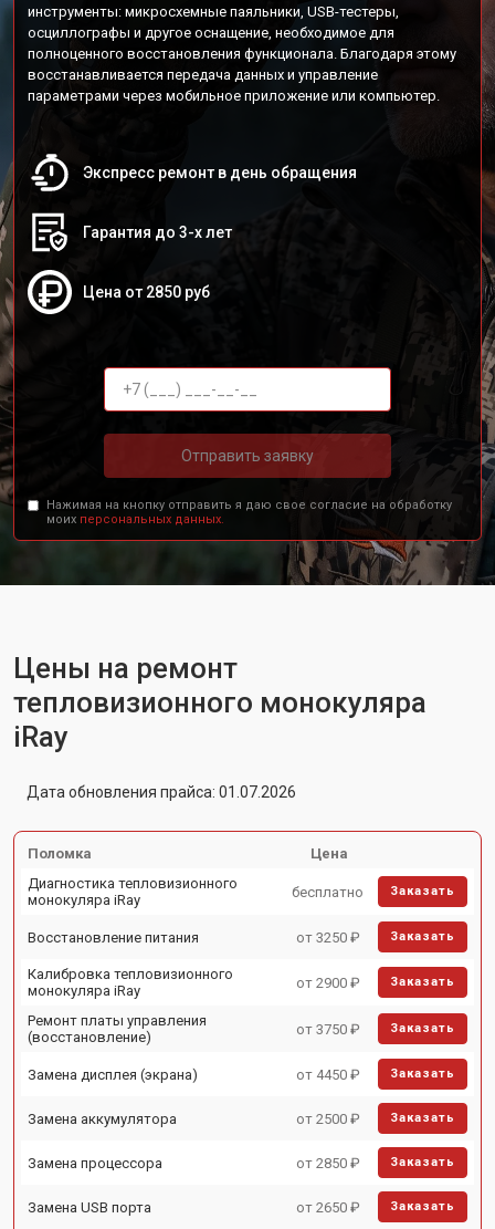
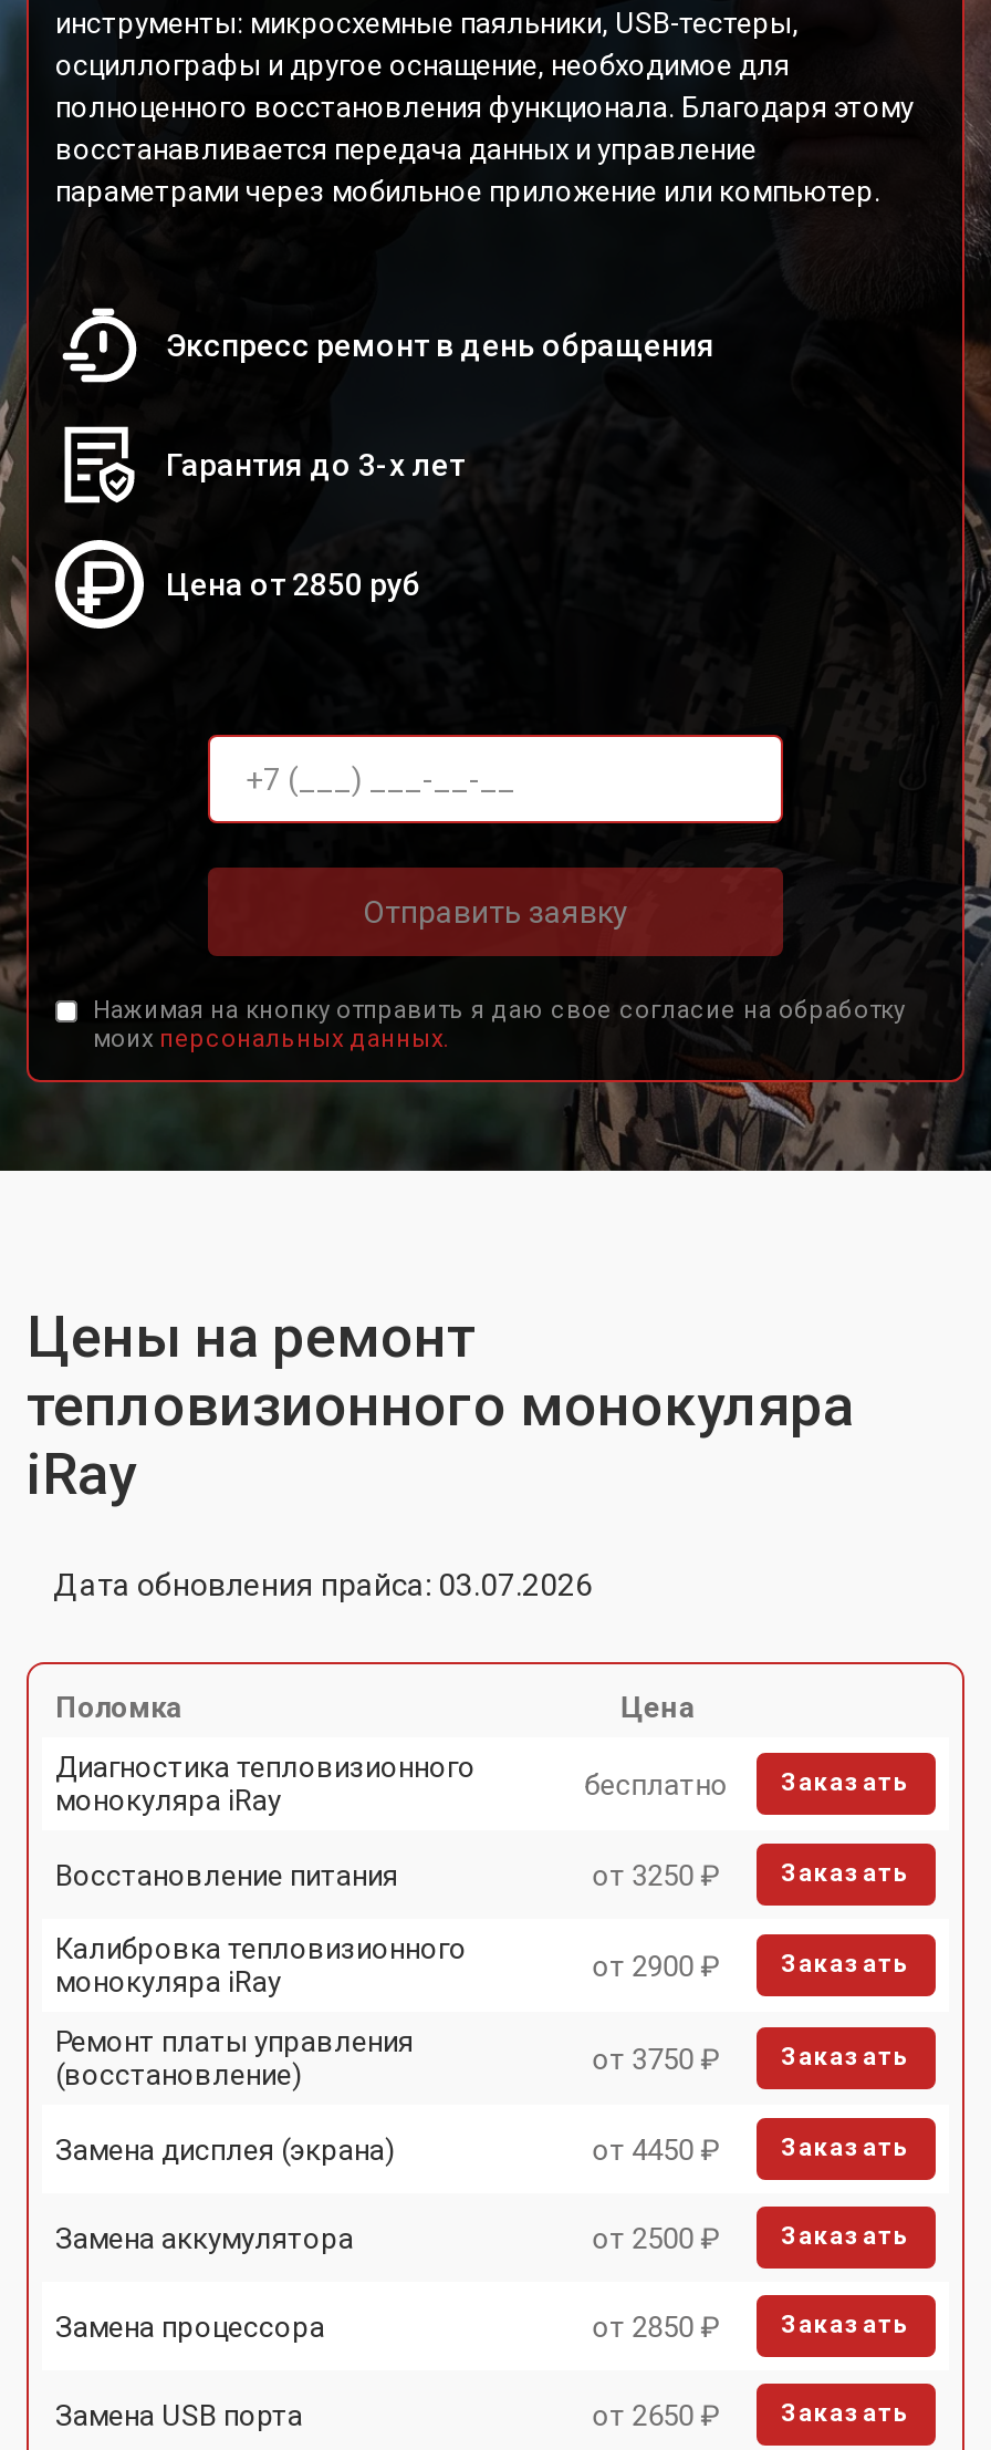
- Дата обновления прайса: 01.07.2026
+ Дата обновления прайса: 03.07.2026
